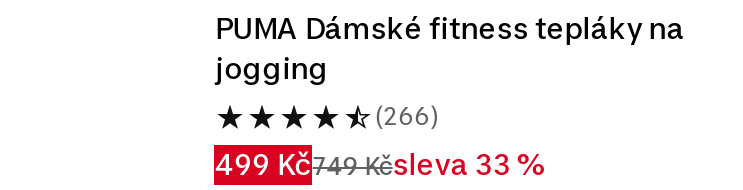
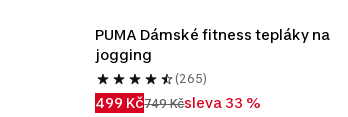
- (266)
+ (265)
